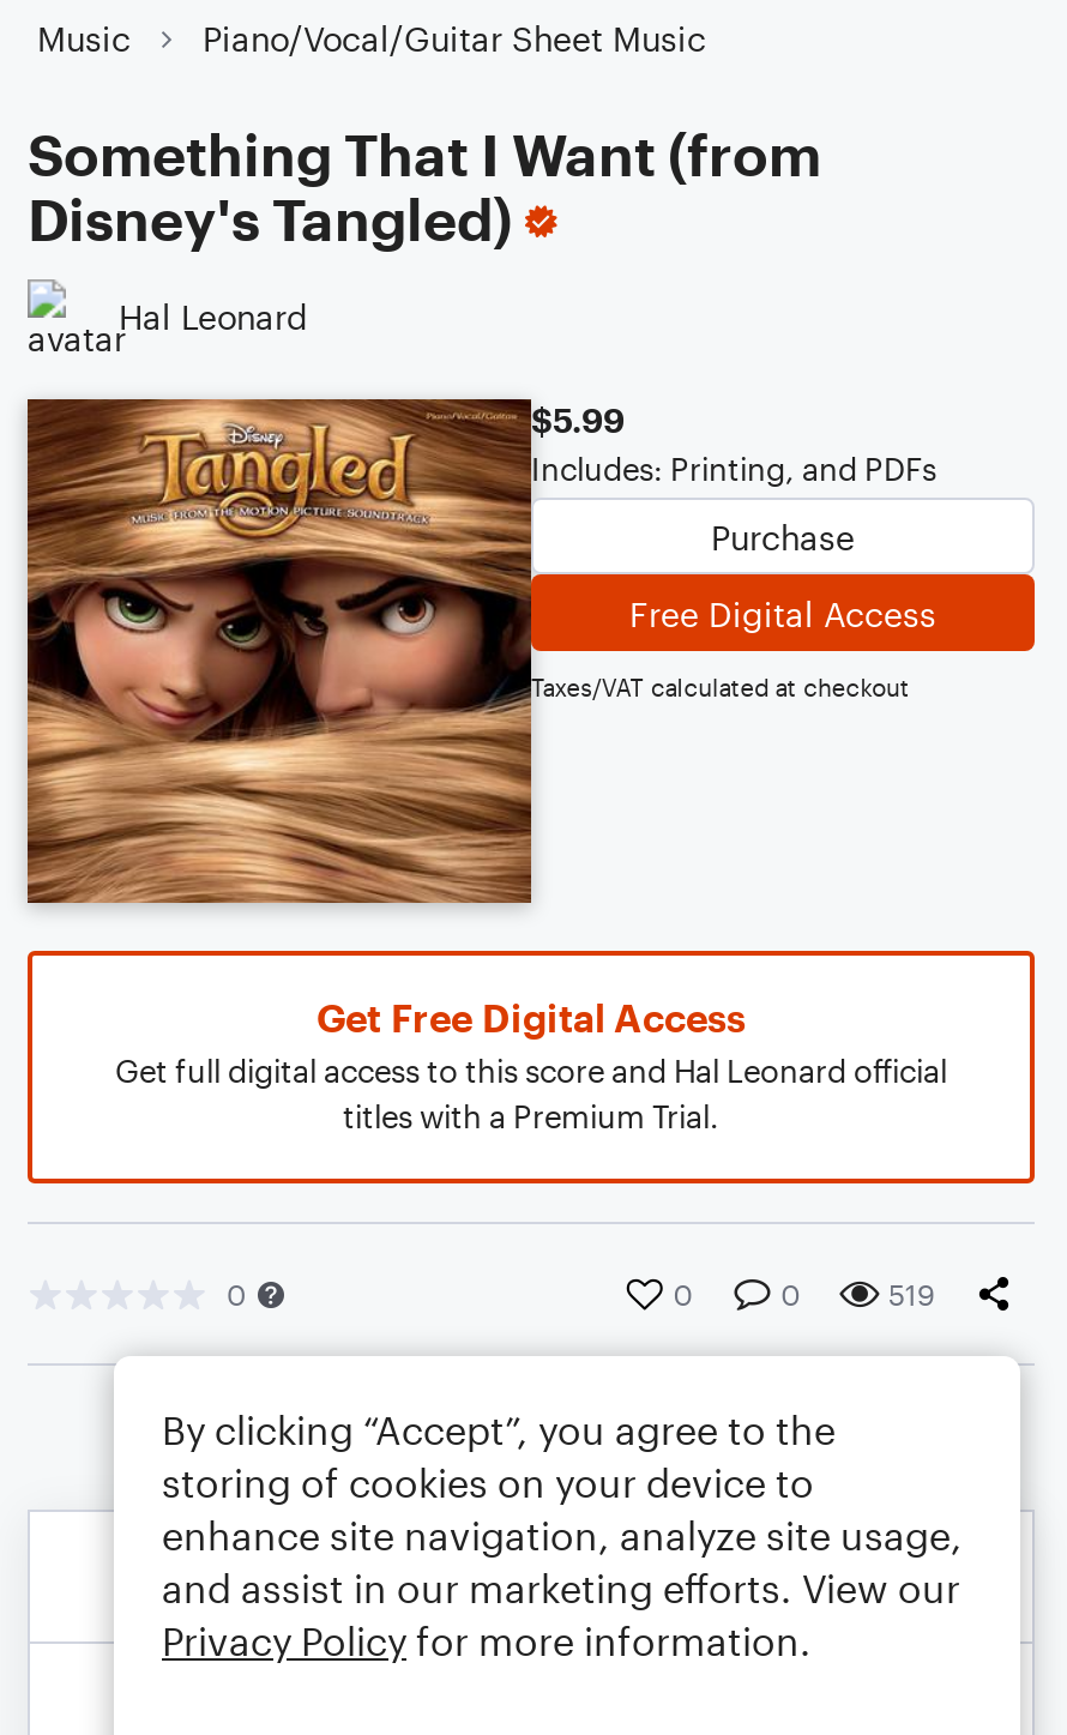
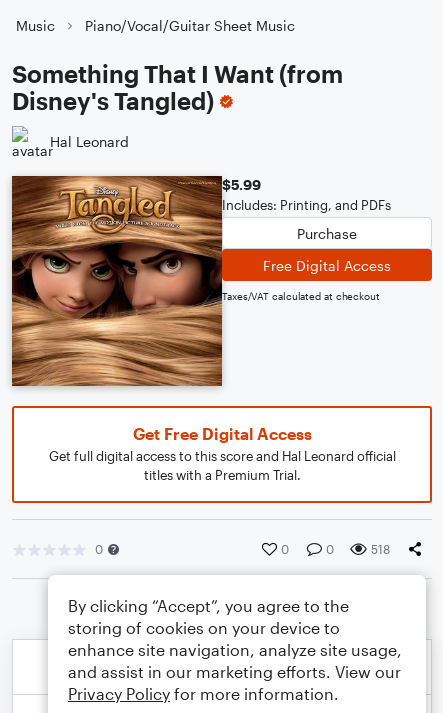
- 519
+ 518
